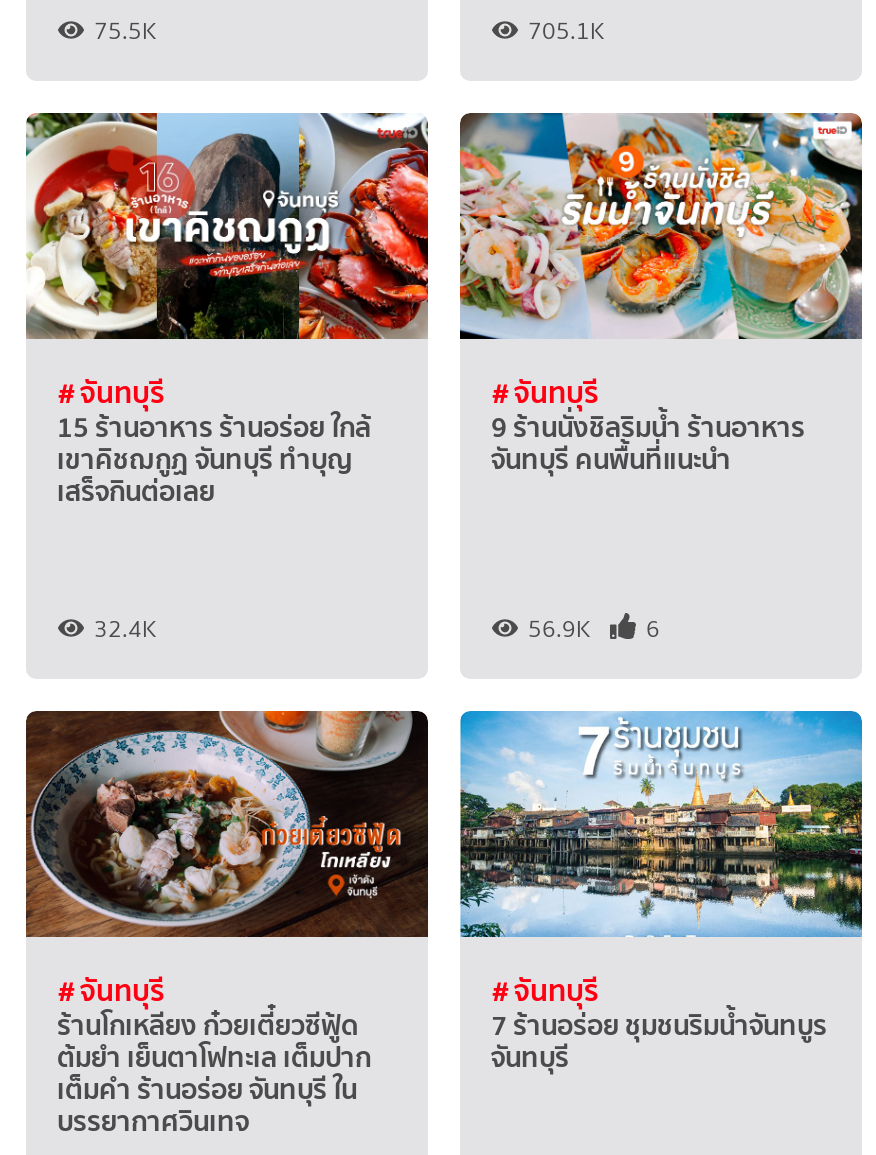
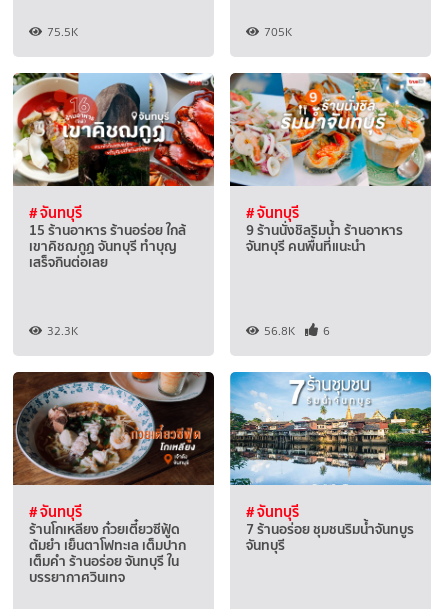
- 705.1K
+ 705K

- 32.4K
+ 32.3K

- 56.9K 6
+ 56.8K 6
